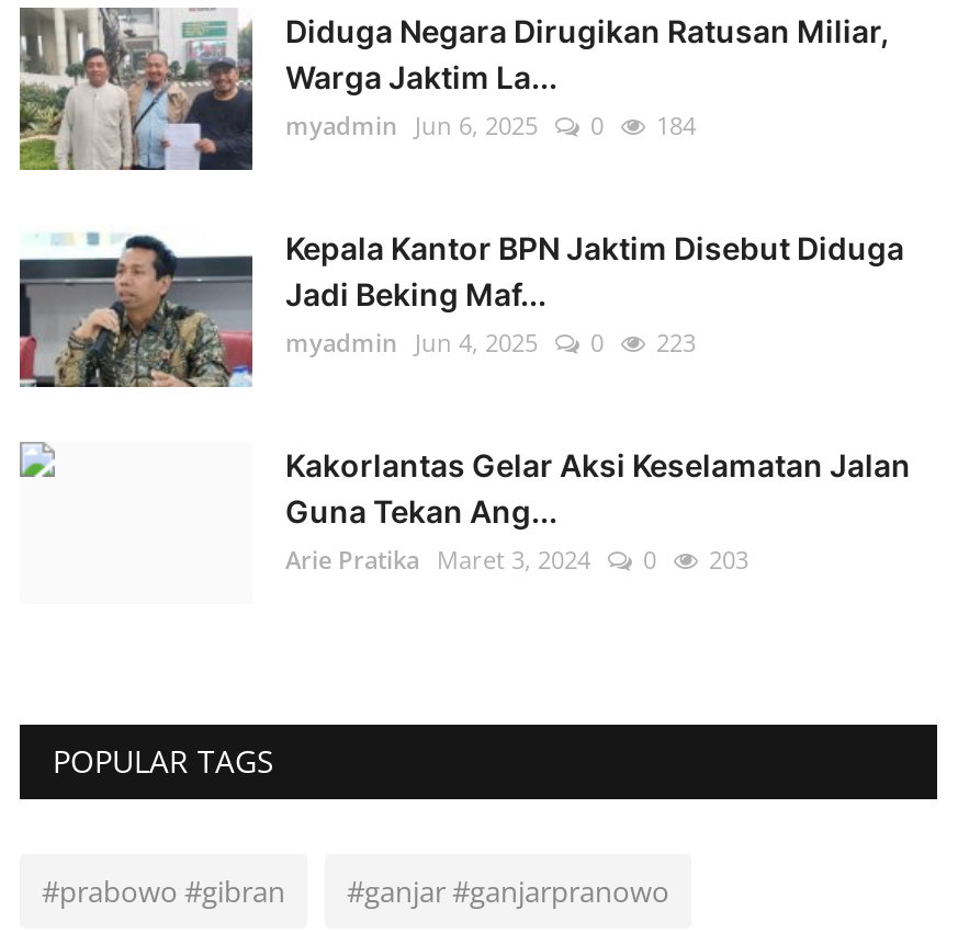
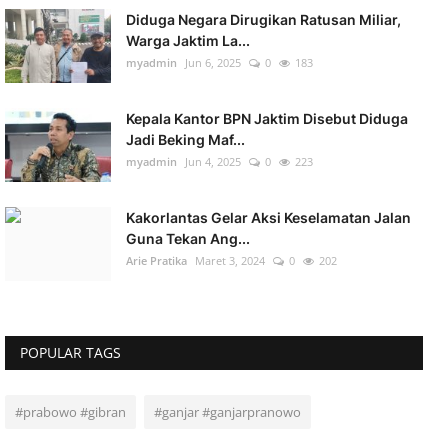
- myadmin Jun 6, 2025 0 184
+ myadmin Jun 6, 2025 0 183

- Arie Pratika Maret 3, 2024 0 203
+ Arie Pratika Maret 3, 2024 0 202
